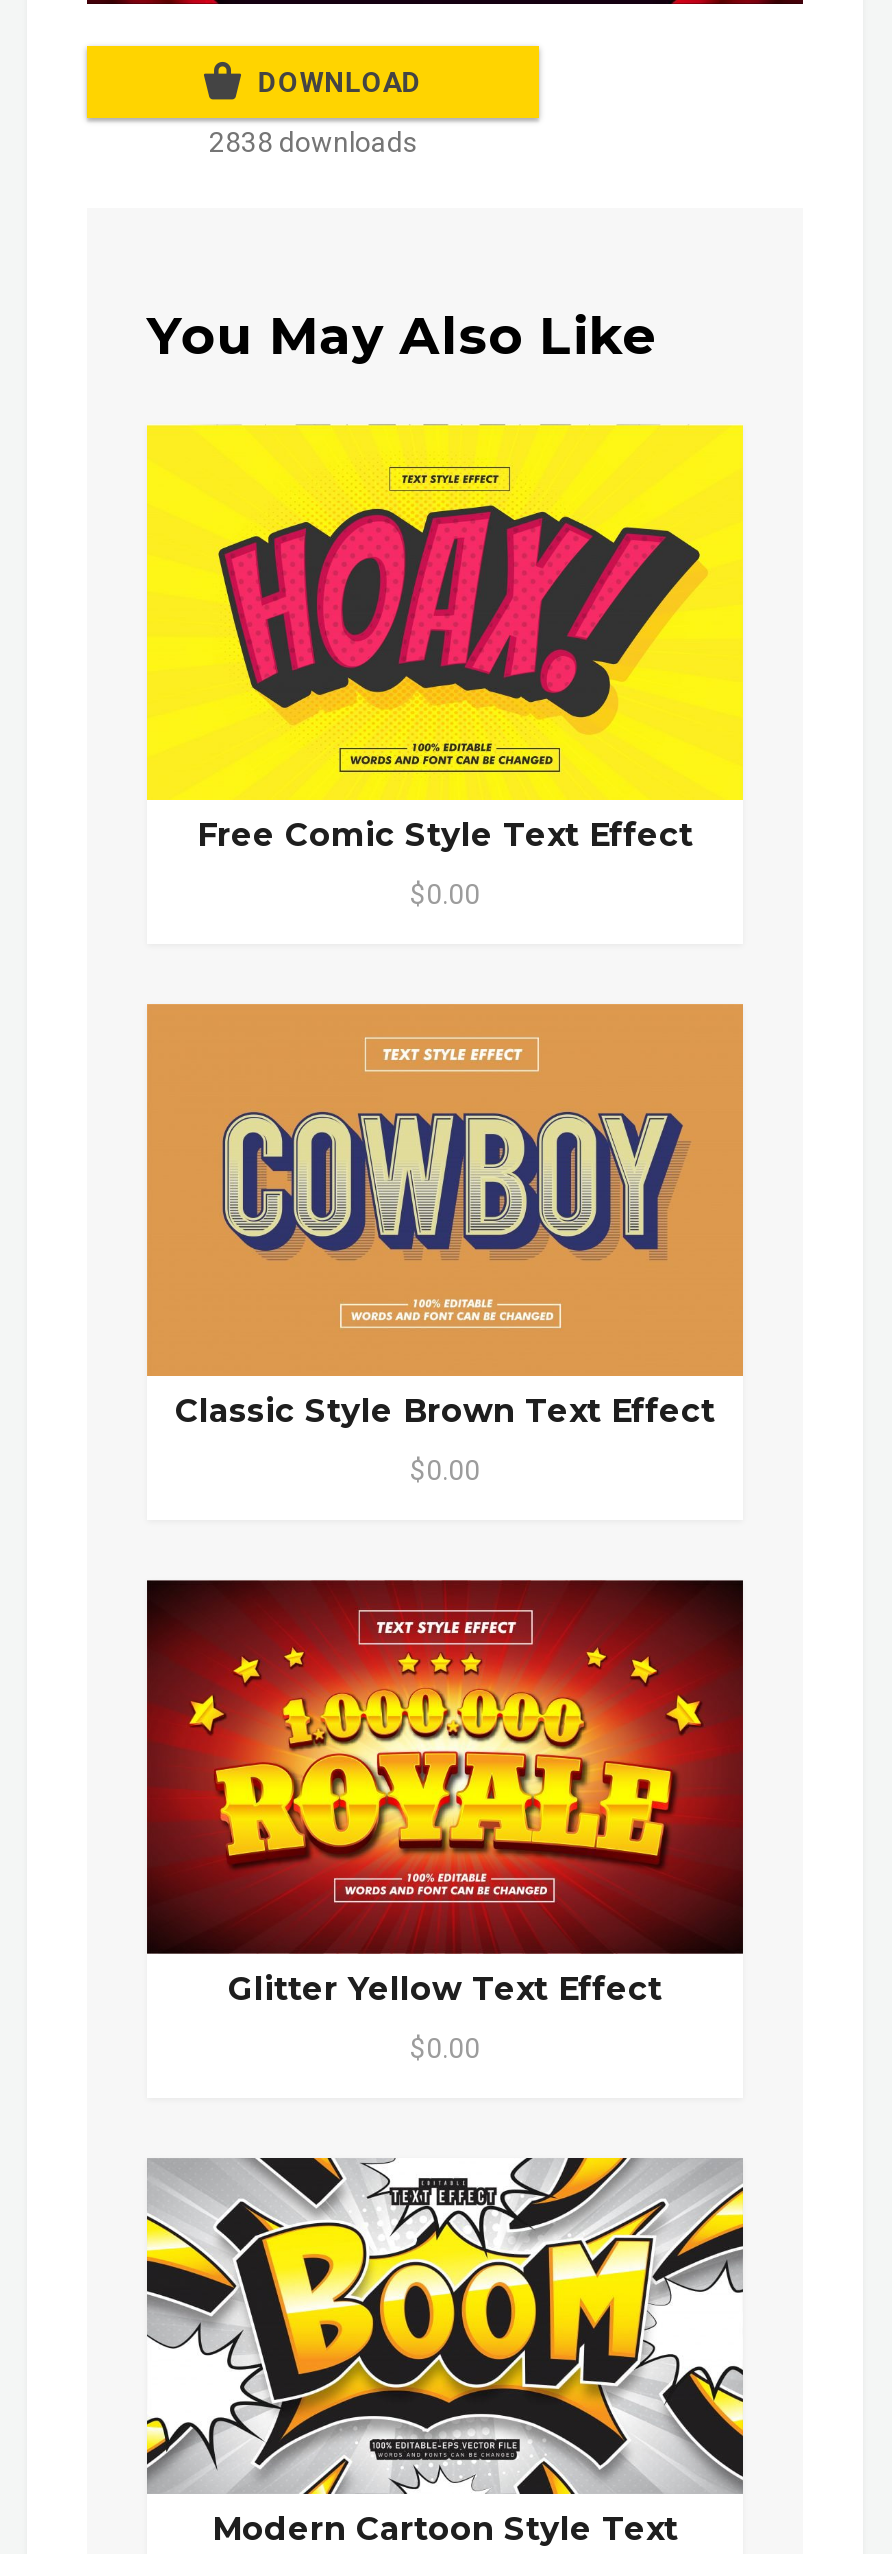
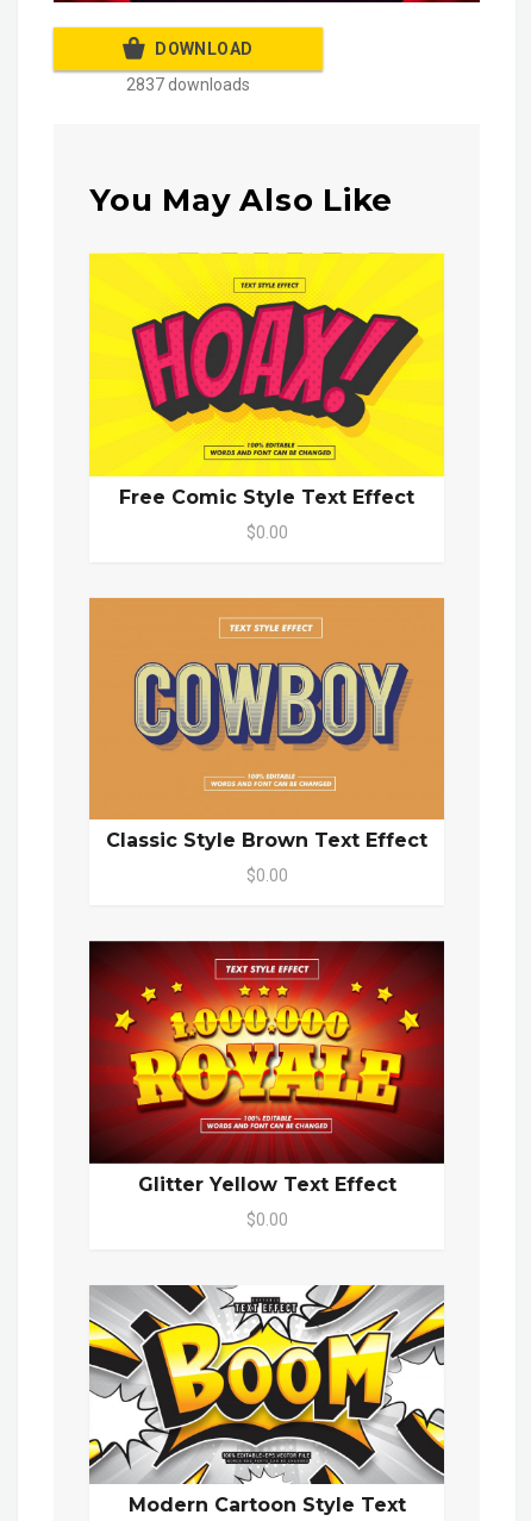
- 2838 downloads
+ 2837 downloads
